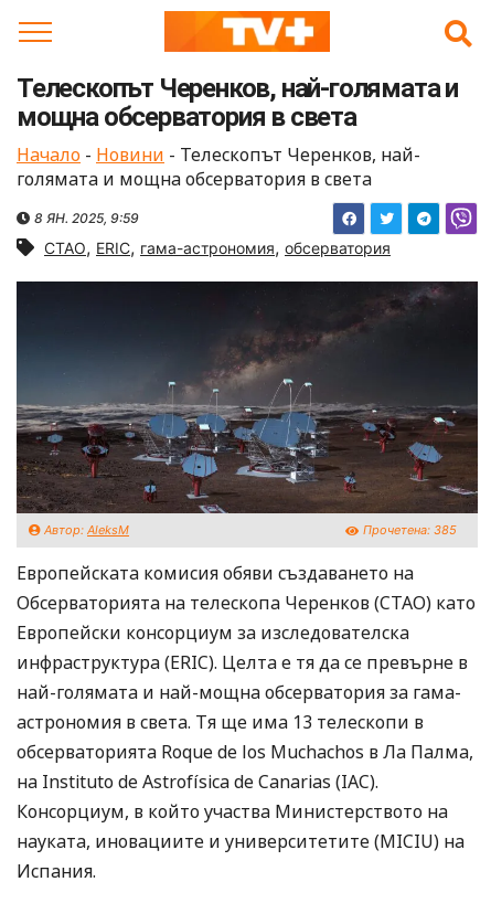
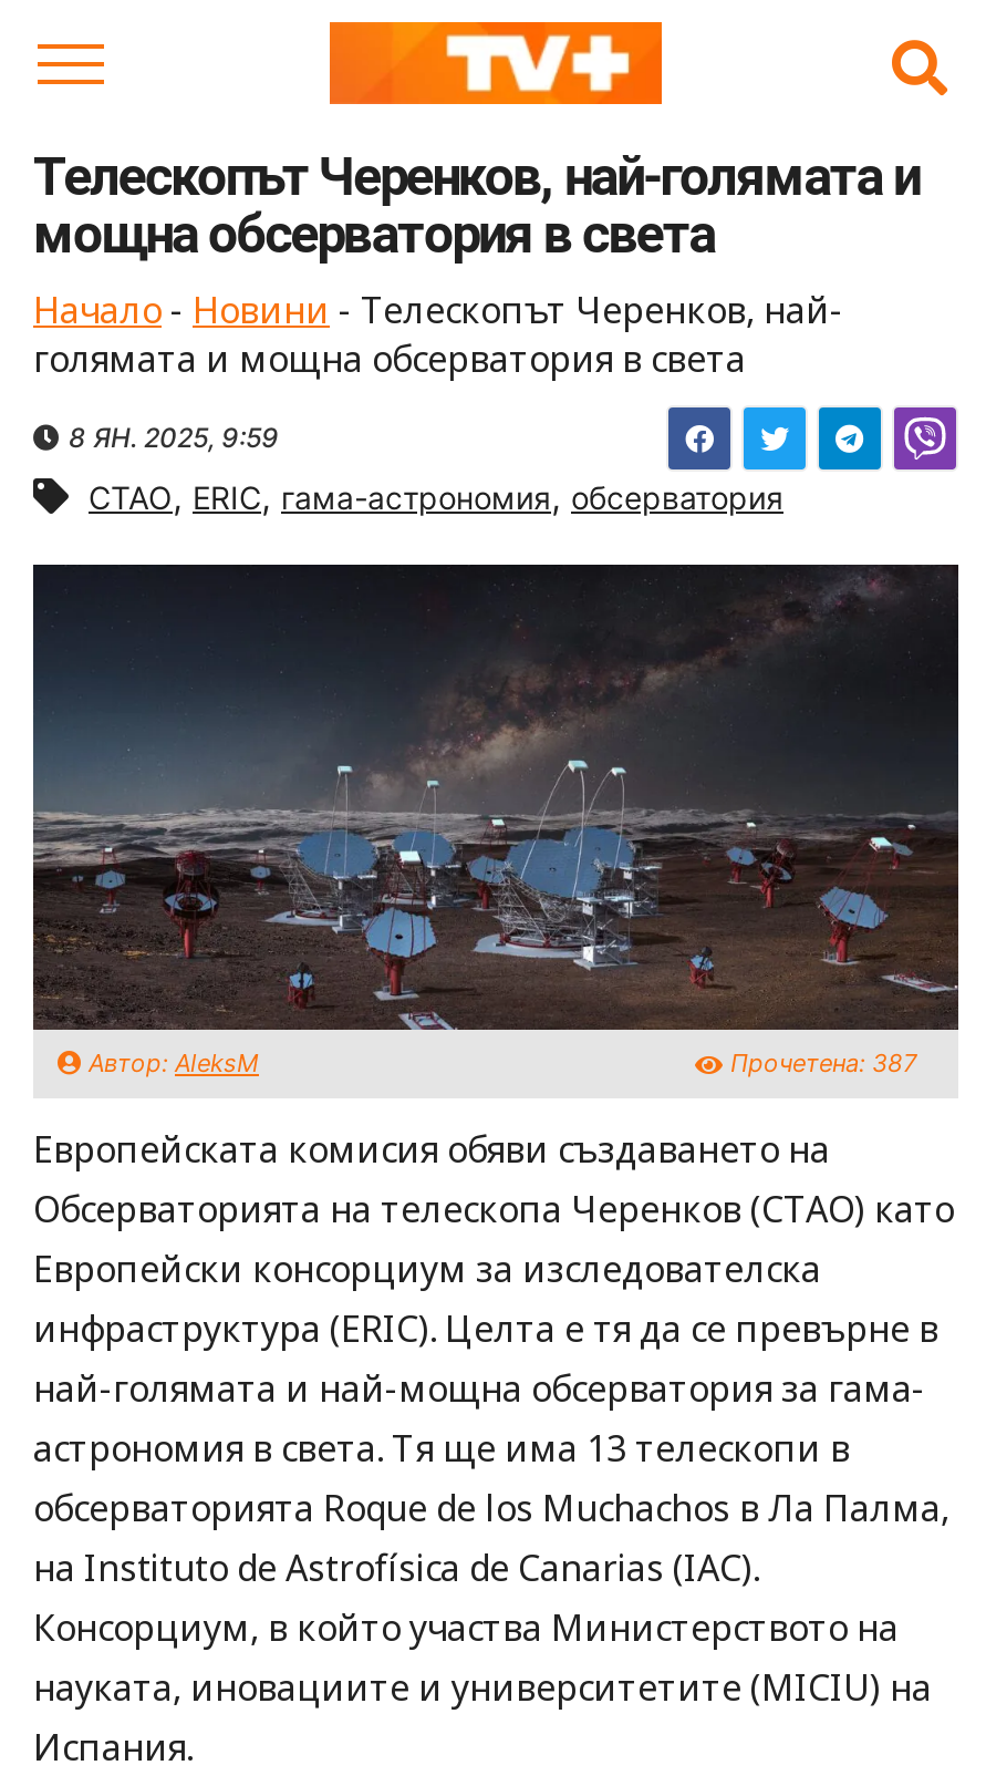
- Прочетена: 385
+ Прочетена: 387
